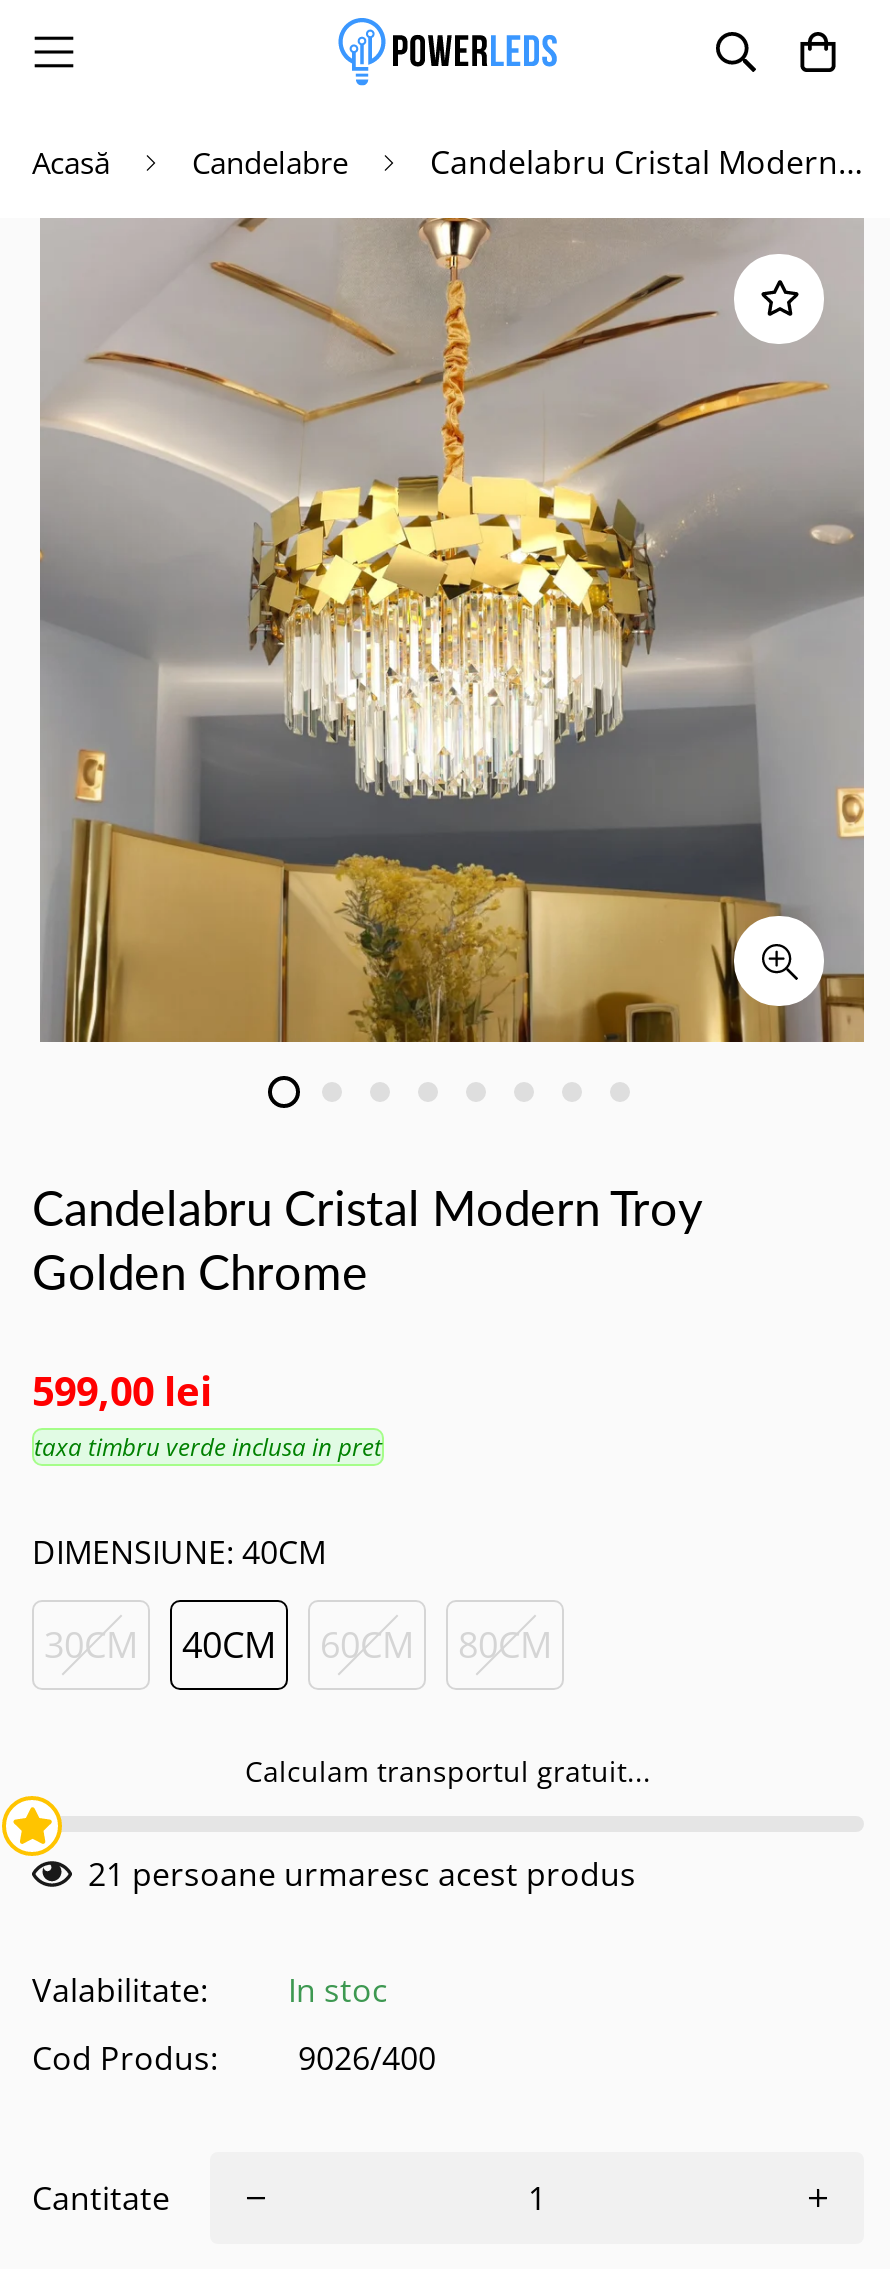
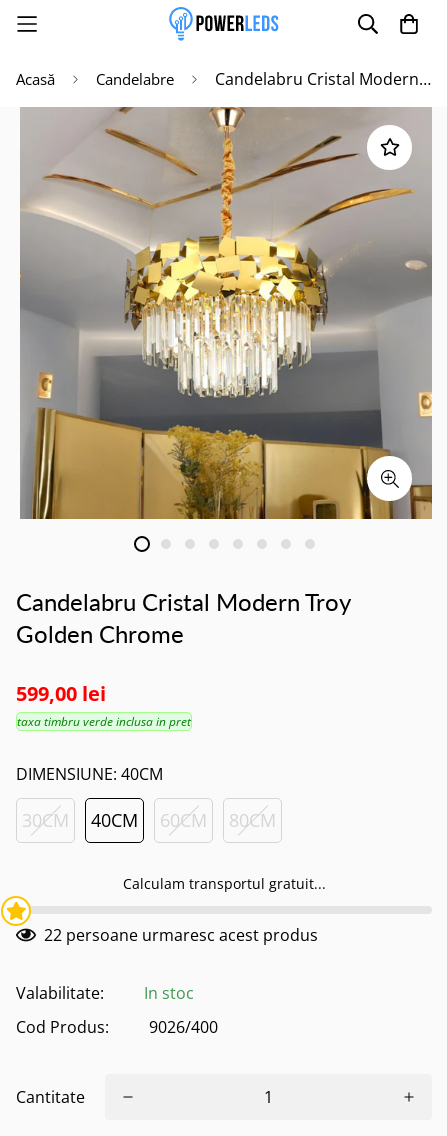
- 21 persoane urmaresc acest produs
+ 22 persoane urmaresc acest produs
